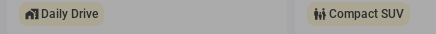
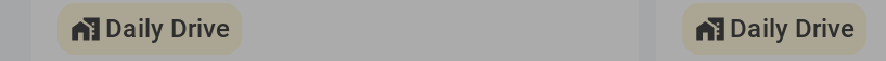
- Compact SUV
+ Daily Drive
